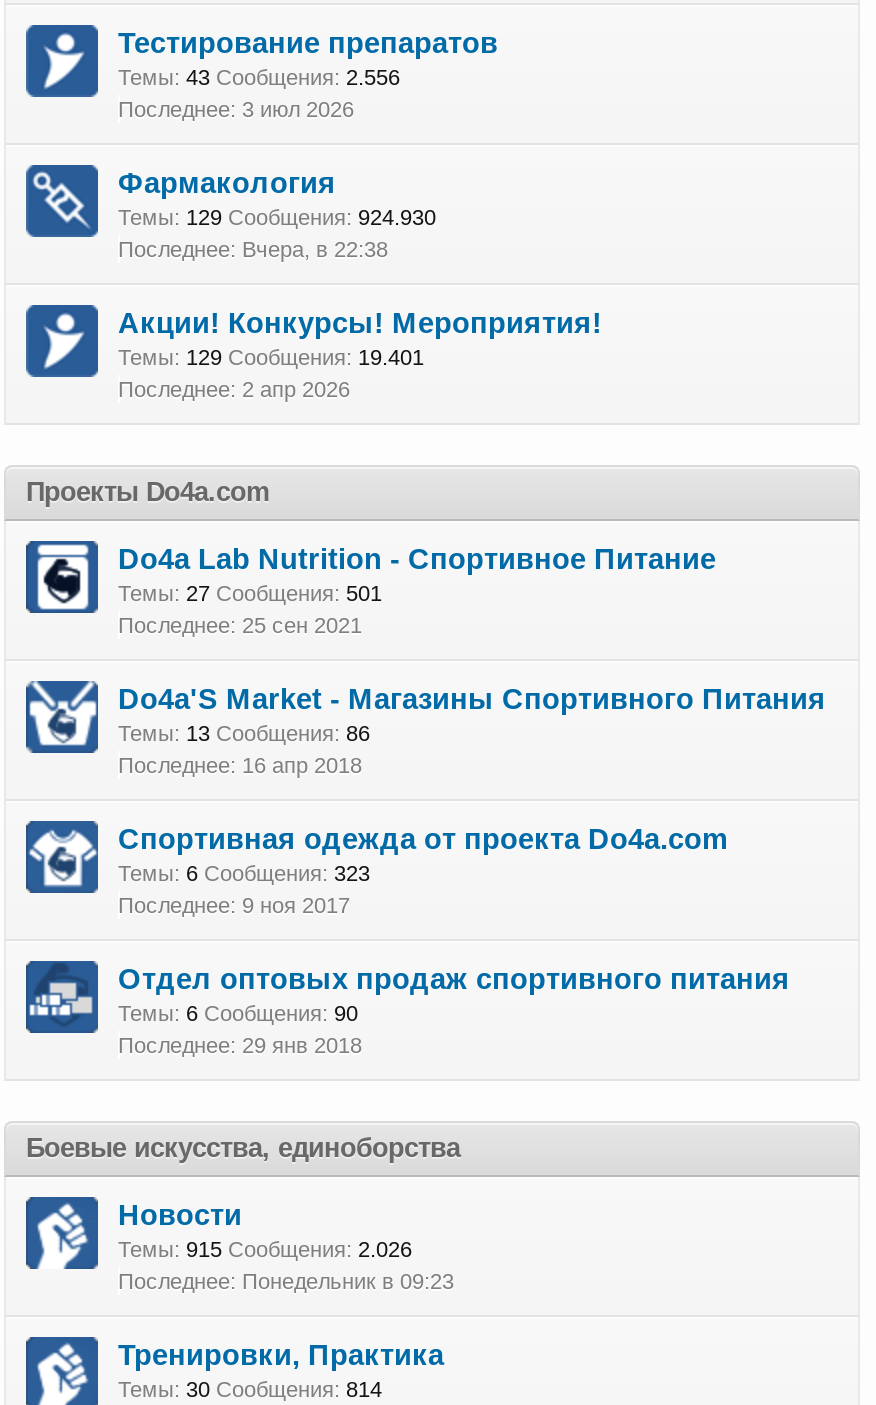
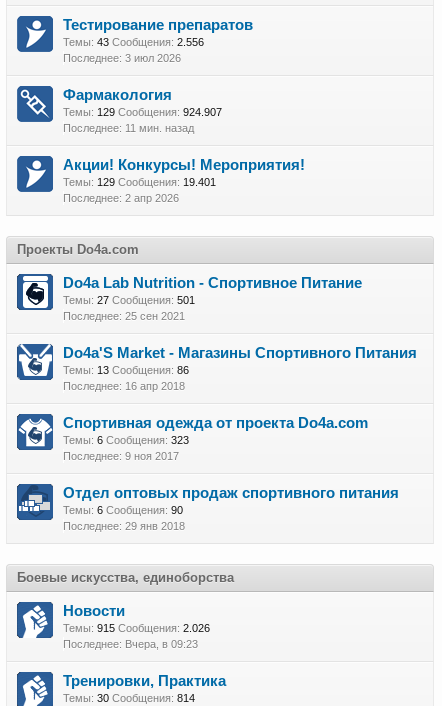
- Темы: 129 Сообщения: 924.930
- Вчера, в 22:38
+ Темы: 129 Сообщения: 924.907
+ 11 мин. назад

- Понедельник в 09:23
+ Вчера, в 09:23
